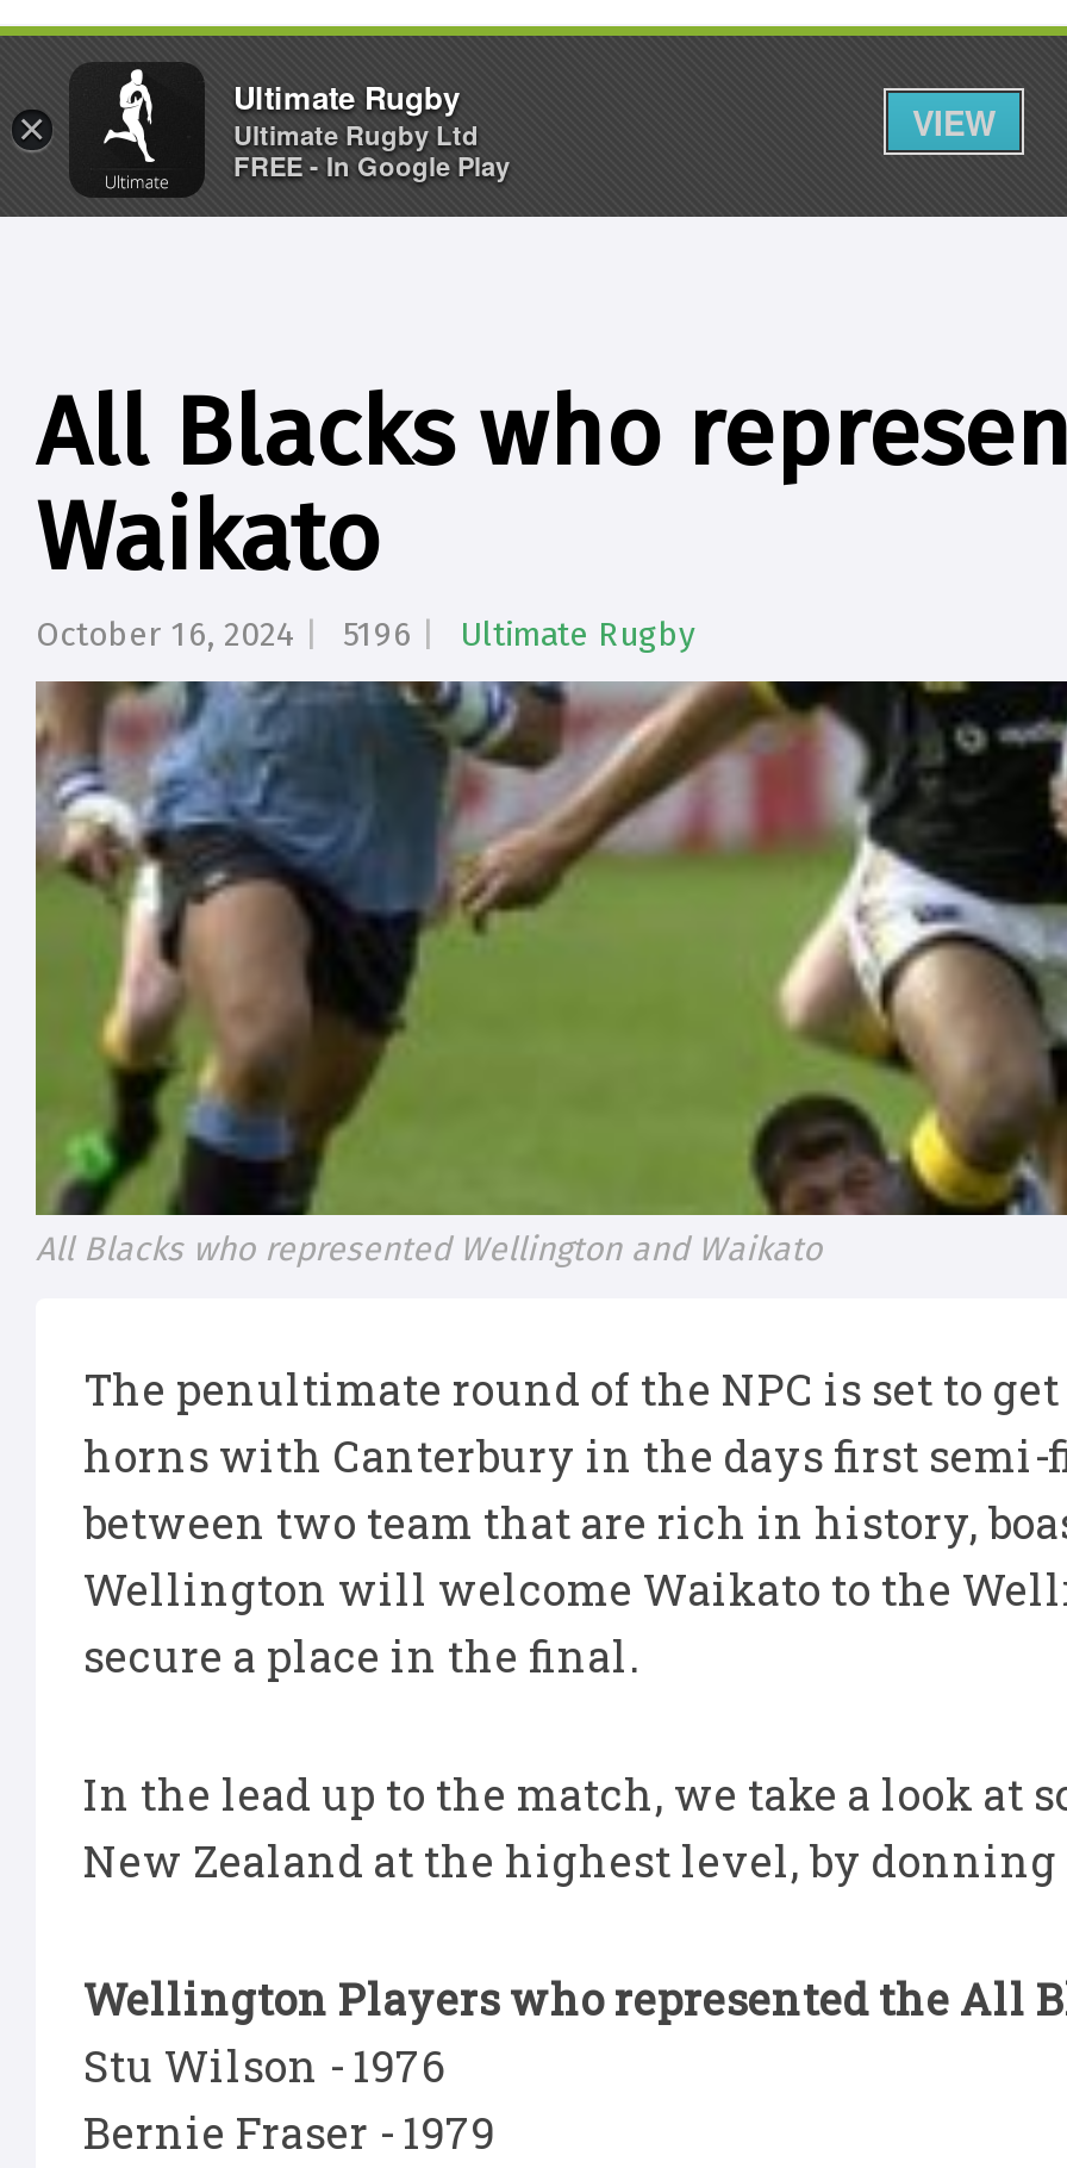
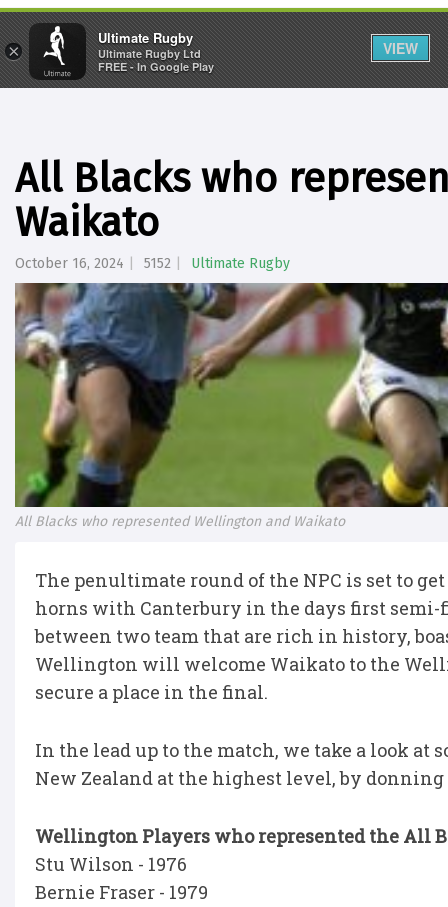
- October 16, 2024 5196 Ultimate Rugby
+ October 16, 2024 5152 Ultimate Rugby
